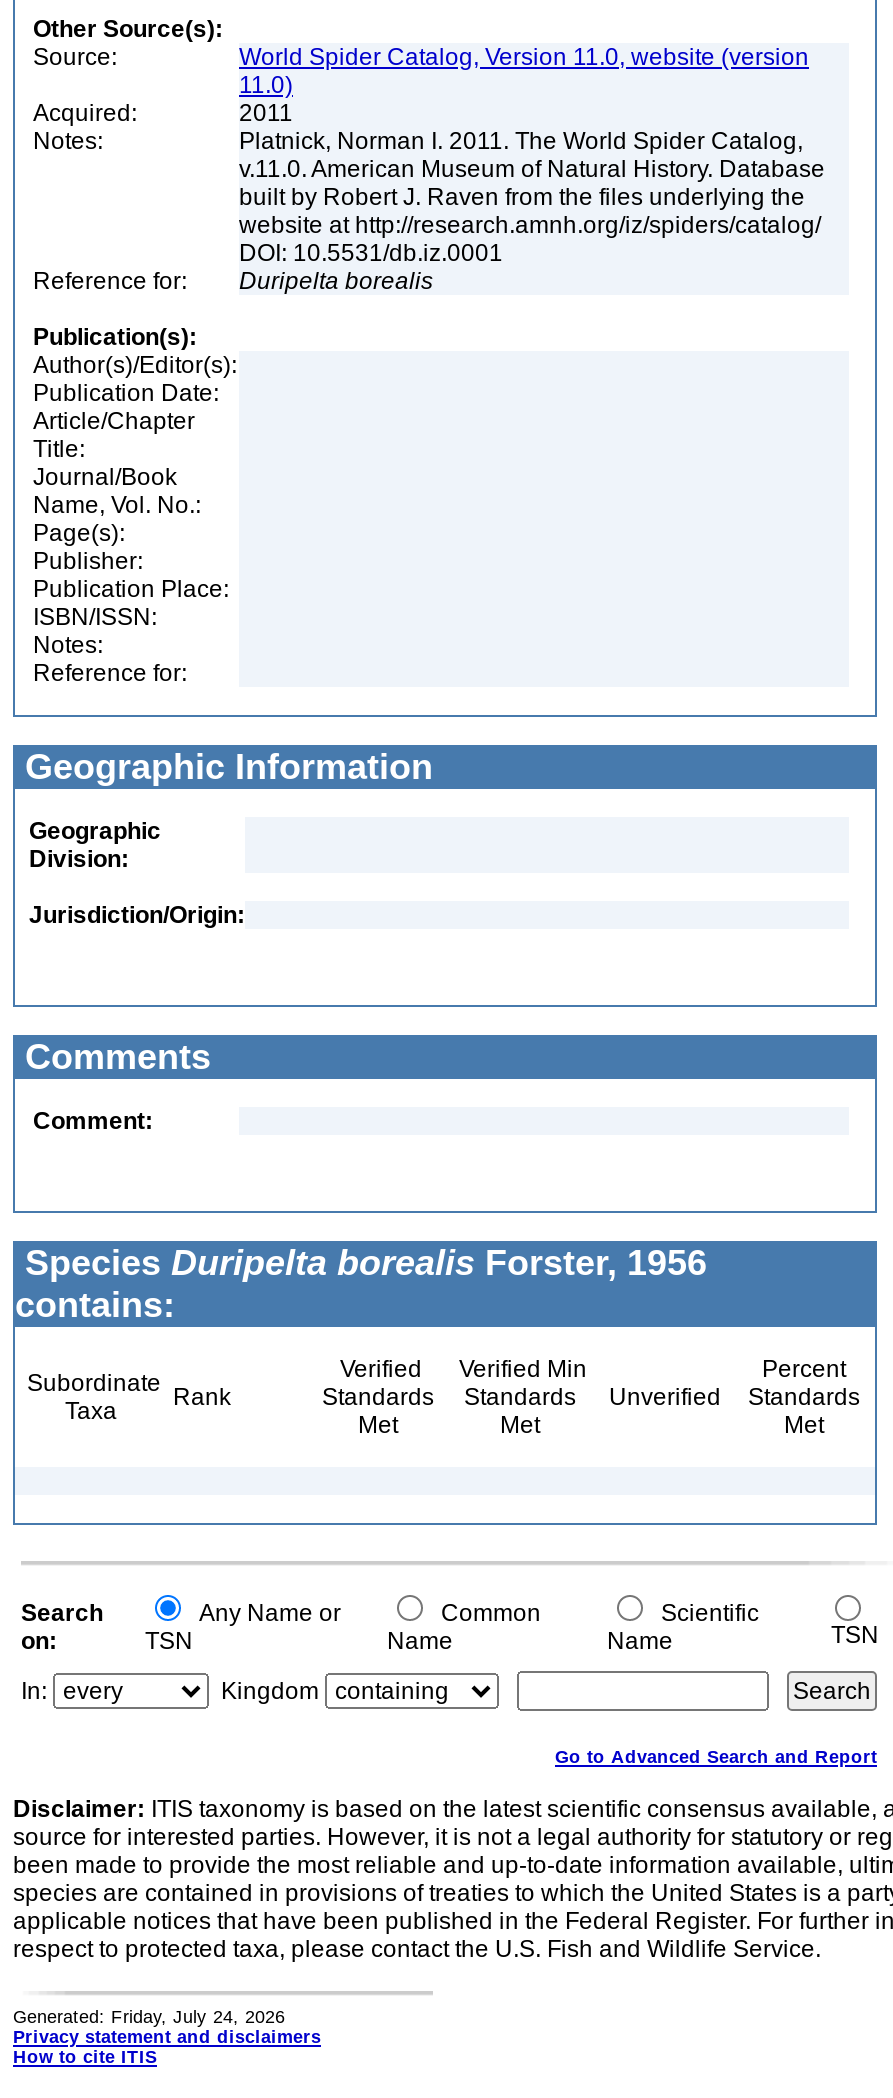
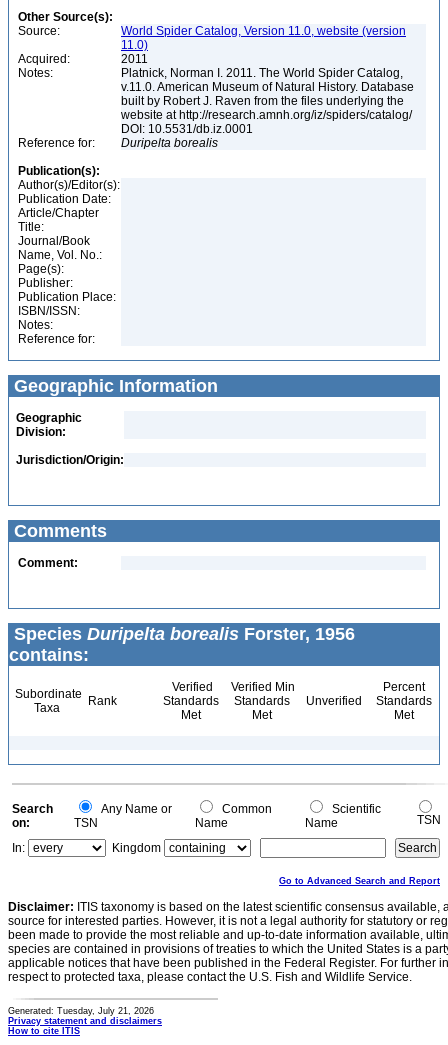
- Generated: Friday, July 24, 2026
+ Generated: Tuesday, July 21, 2026
